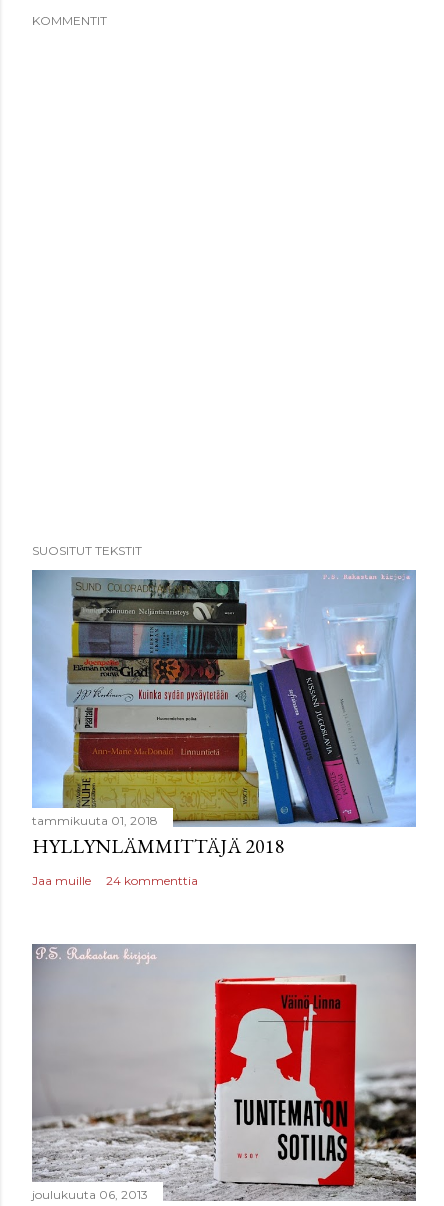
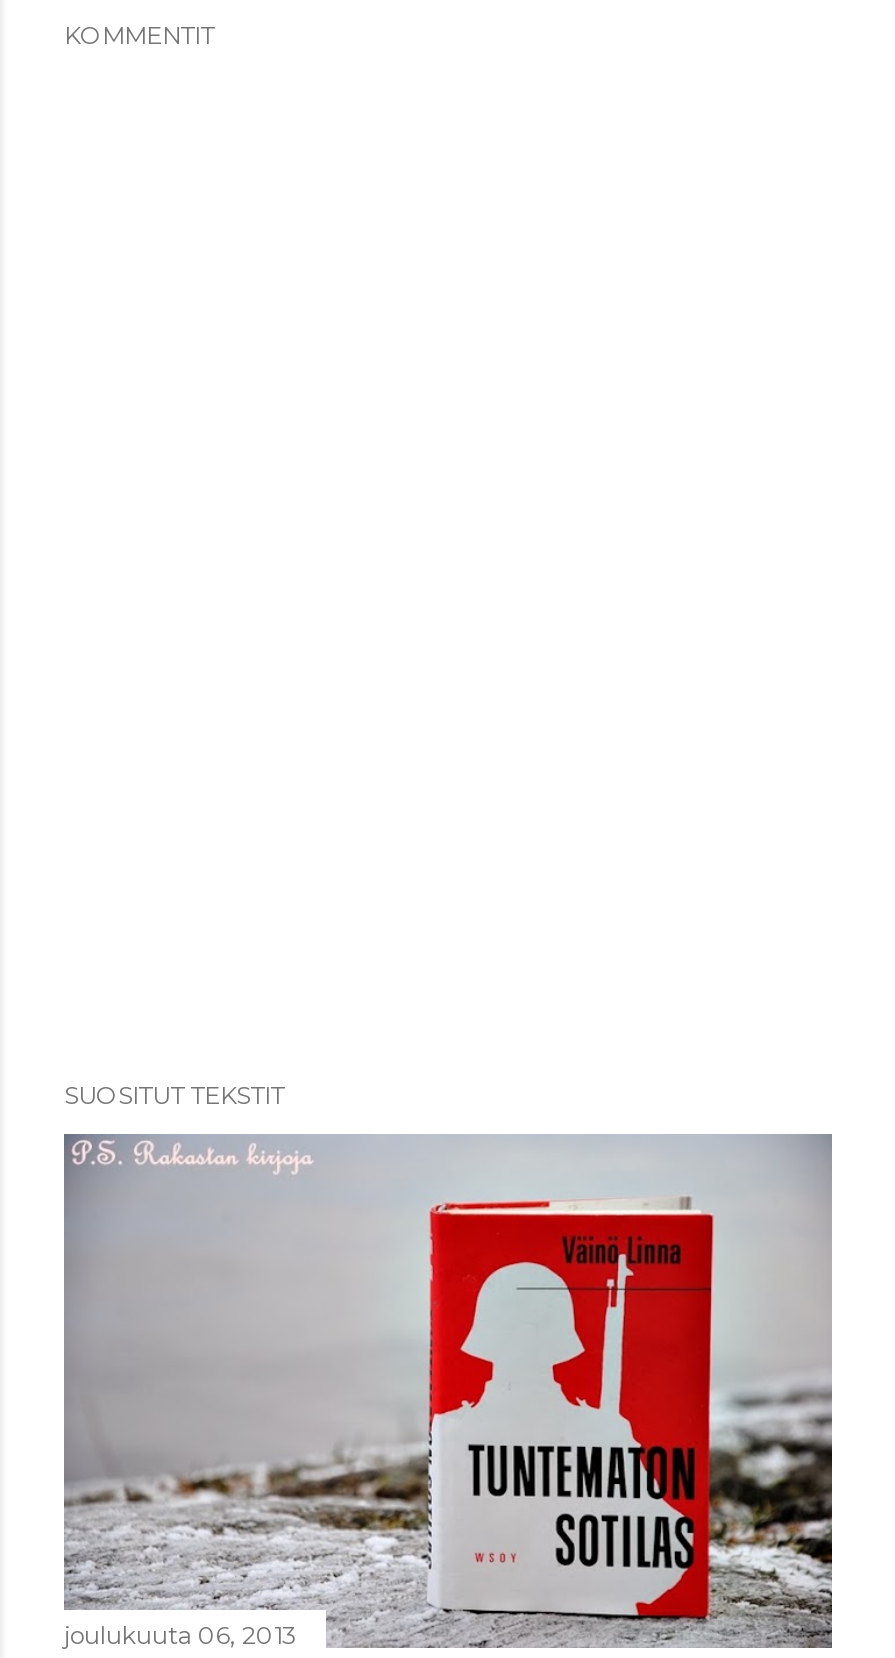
- [image]
- tammikuuta 01, 2018
- HYLLYNLÄMMITTÄJÄ 2018
- Jaa muille
- 24 kommenttia
